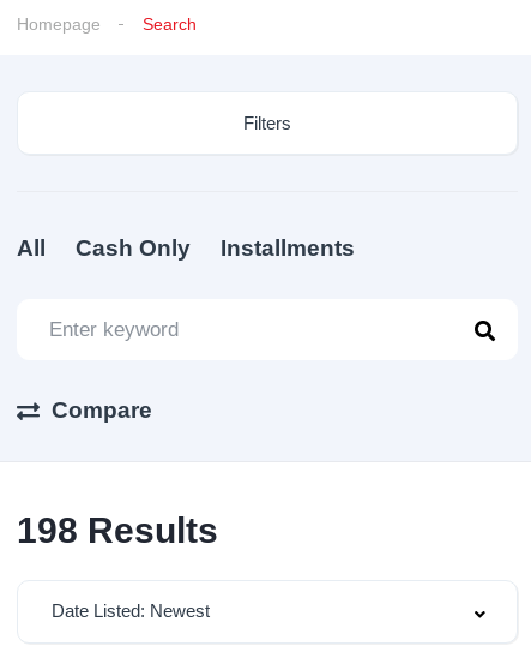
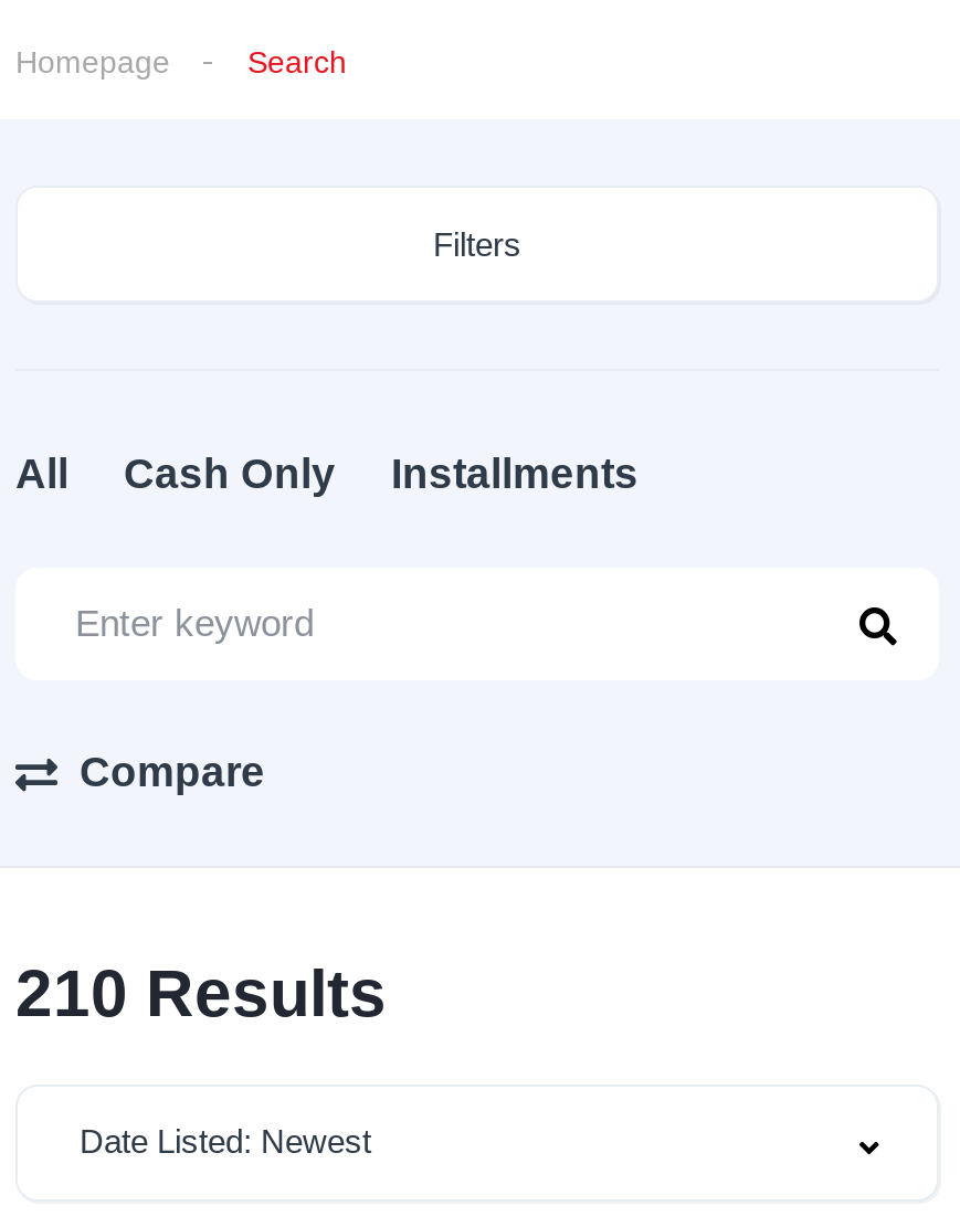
- 198 Results
+ 210 Results
